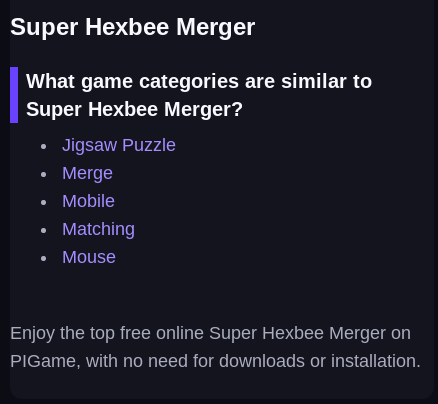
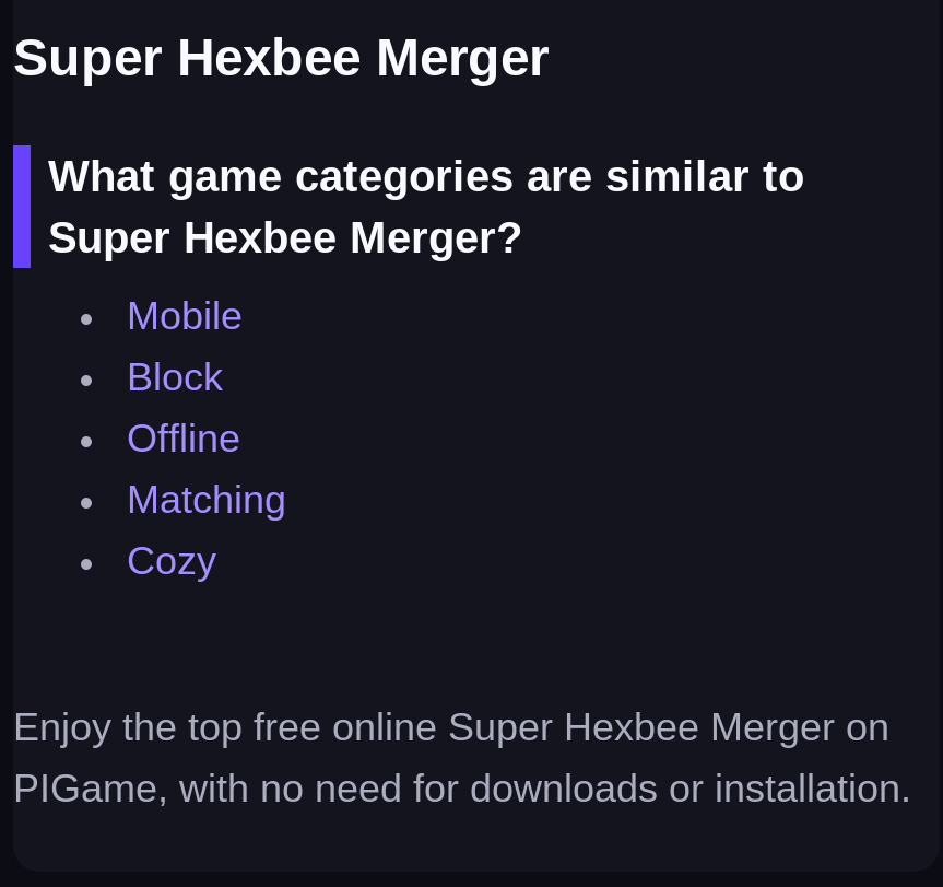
- Jigsaw Puzzle
- Merge

moved up: Mobile

+ Block
+ Offline

- Mouse
+ Cozy
